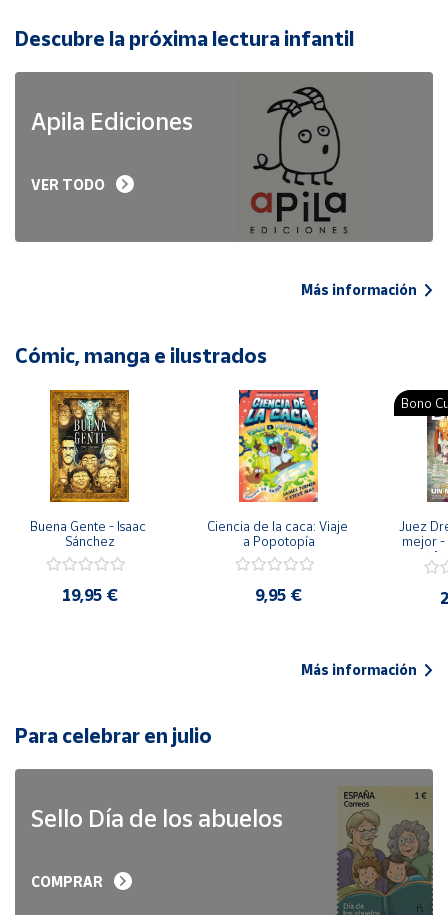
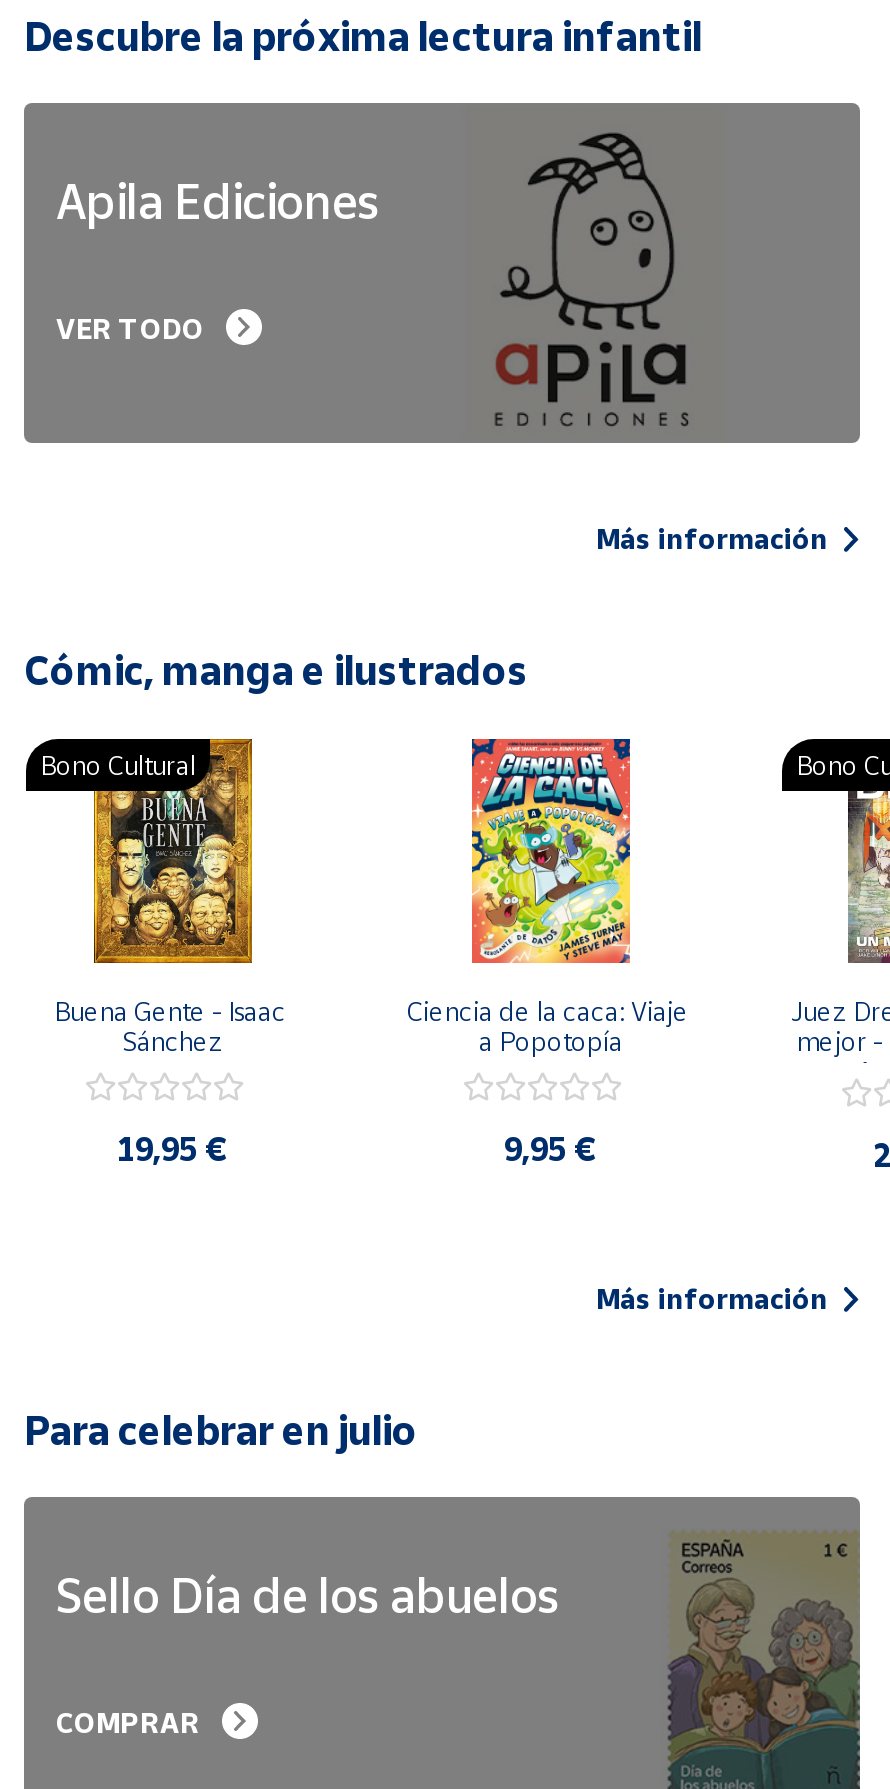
+ Bono Cultural
